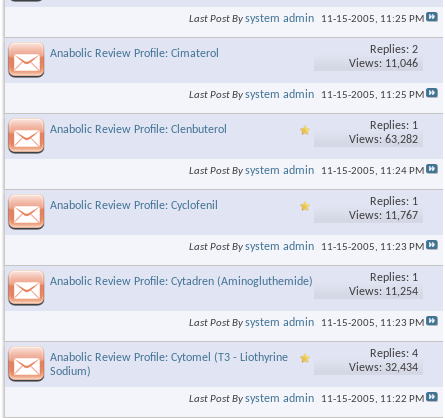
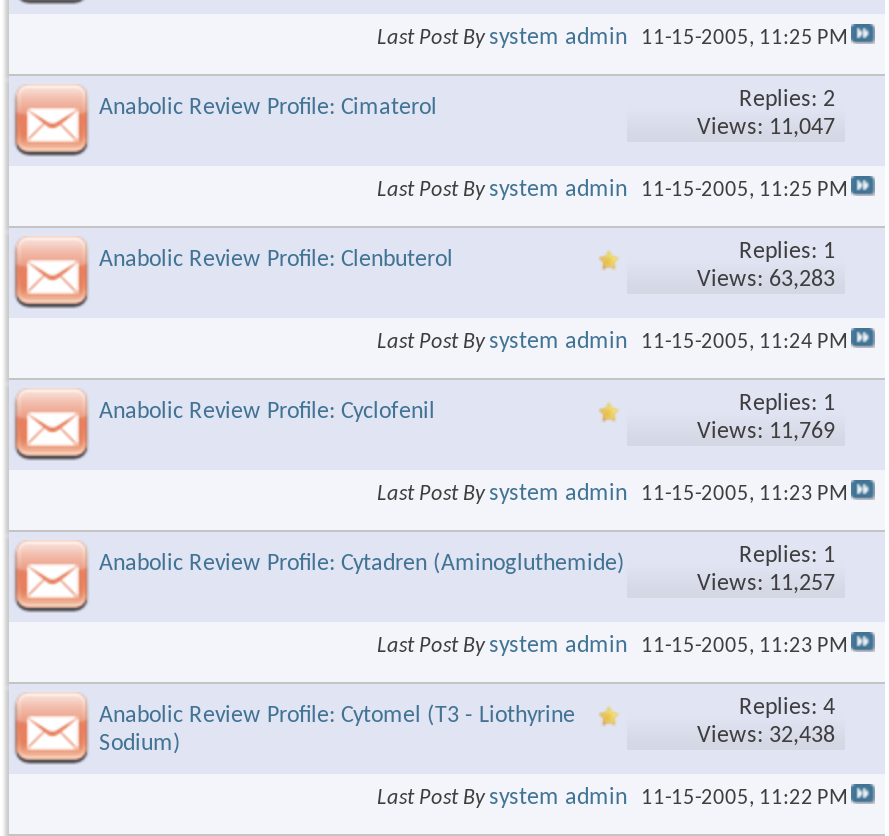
- Views: 11,046
+ Views: 11,047

- Views: 63,282
+ Views: 63,283

- Views: 11,767
+ Views: 11,769

- Views: 11,254
+ Views: 11,257

- Views: 32,434
+ Views: 32,438
